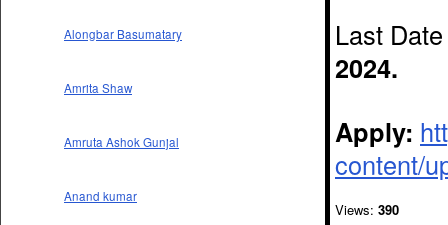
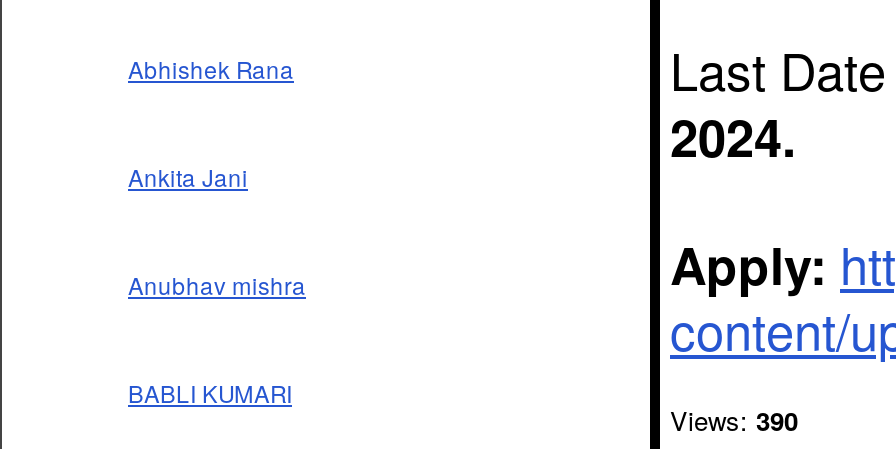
- Alongbar Basumatary
+ Abhishek Rana

- Amrita Shaw
+ Ankita Jani

- Amruta Ashok Gunjal
+ Anubhav mishra

- Anand kumar
+ BABLI KUMARI
